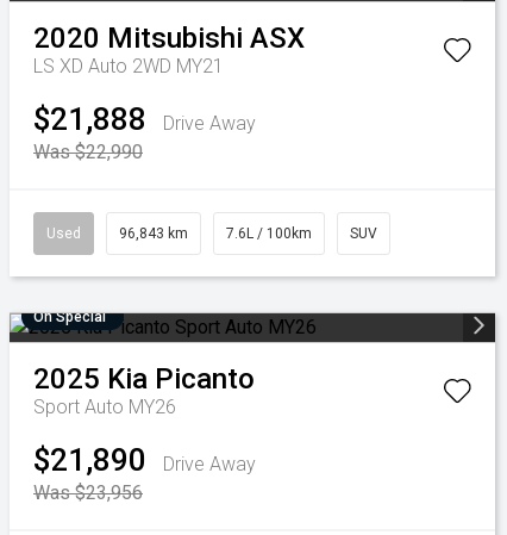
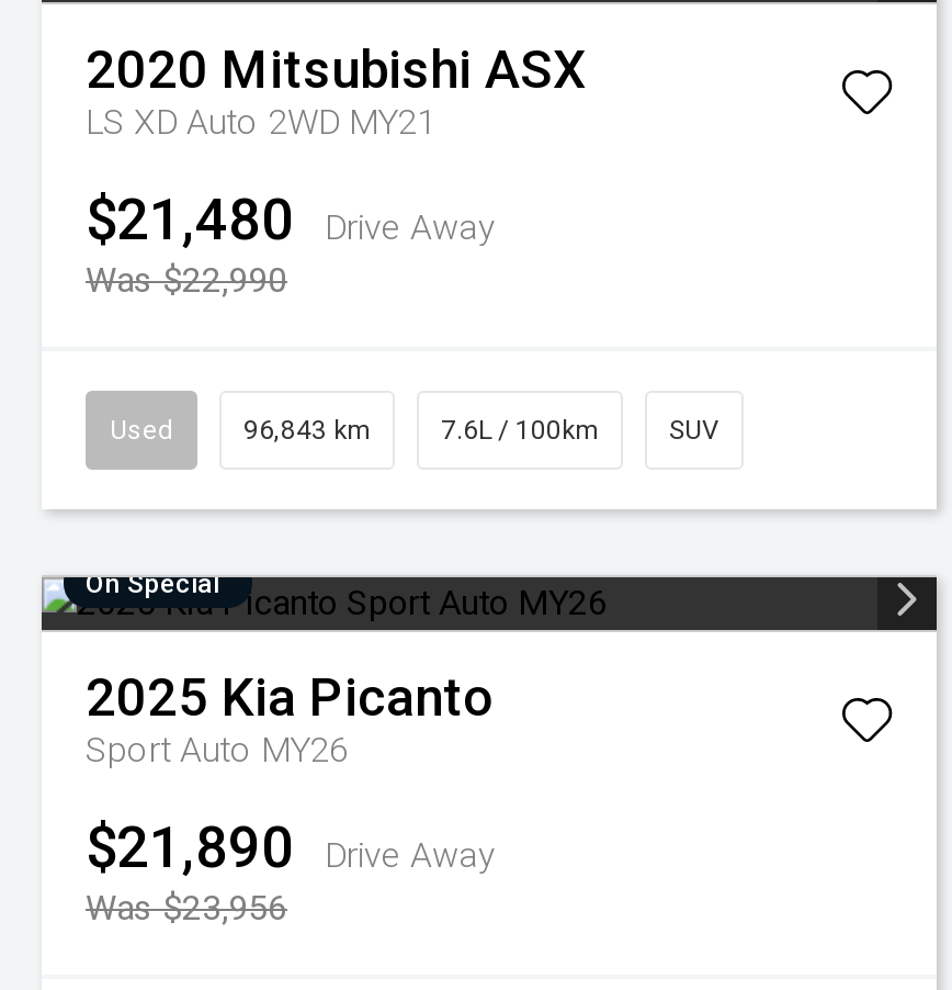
- $21,888 Drive Away
+ $21,480 Drive Away
